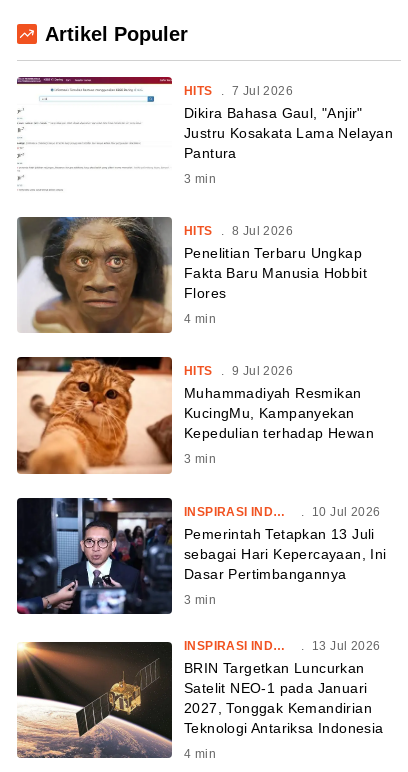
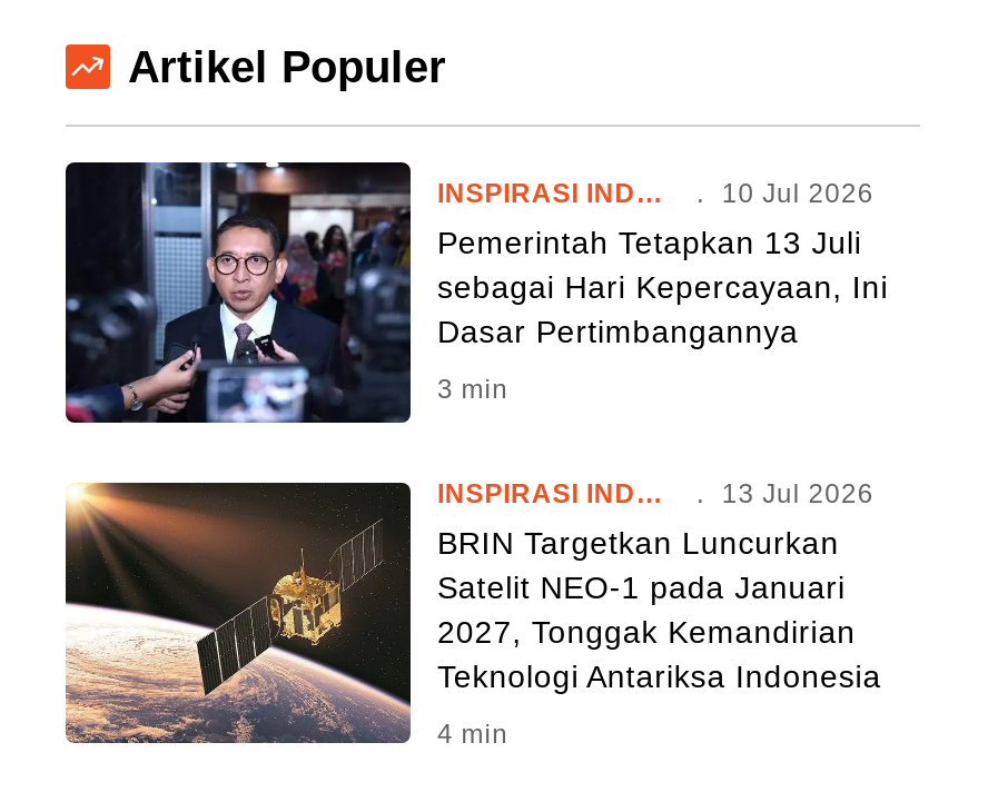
- [image]
- HITS . 7 Jul 2026
- Dikira Bahasa Gaul, "Anjir"
- Justru Kosakata Lama Nelayan
- Pantura
- 3 min

- [image]
- HITS . 8 Jul 2026
- Penelitian Terbaru Ungkap
- Fakta Baru Manusia Hobbit
- Flores
- 4 min

- [image]
- HITS . 9 Jul 2026
- Muhammadiyah Resmikan
- KucingMu, Kampanyekan
- Kepedulian terhadap Hewan
- 3 min
